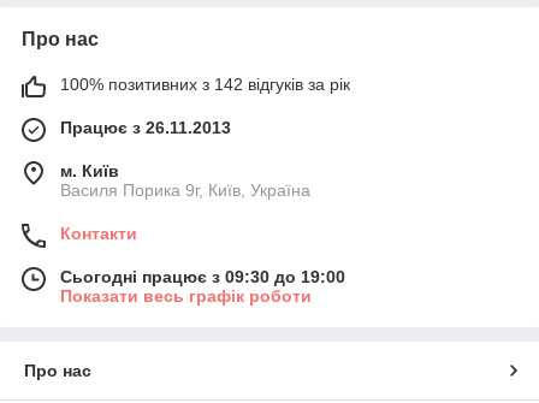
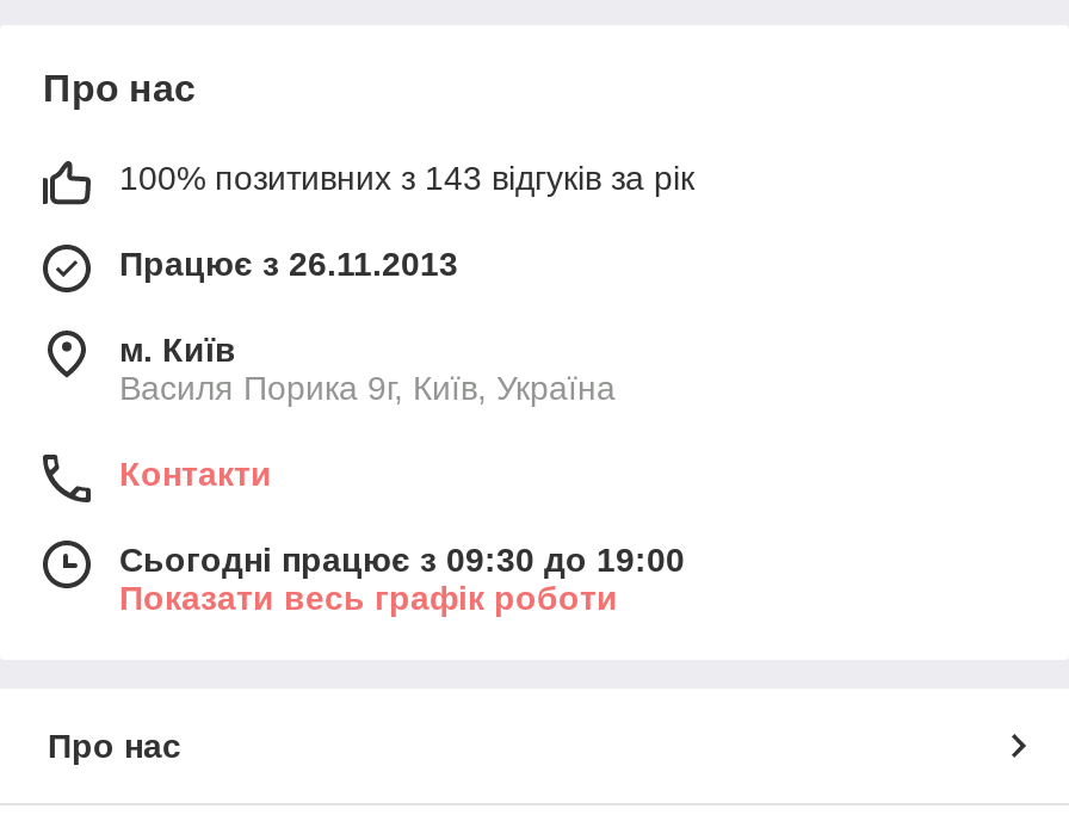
- 100% позитивних з 142 відгуків за рік
+ 100% позитивних з 143 відгуків за рік
